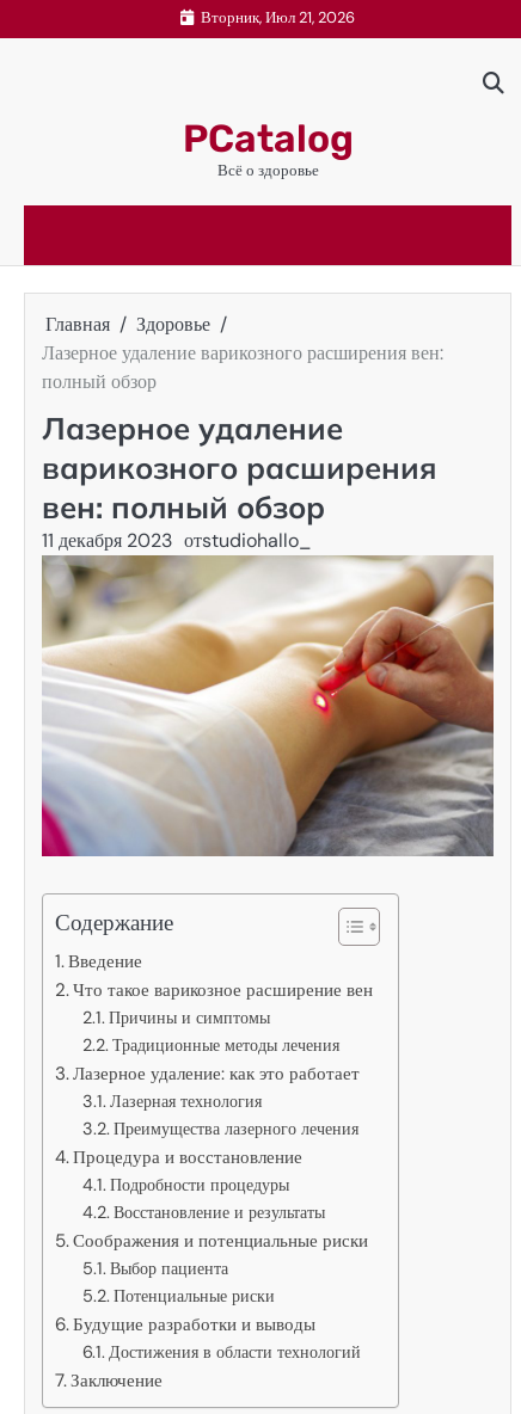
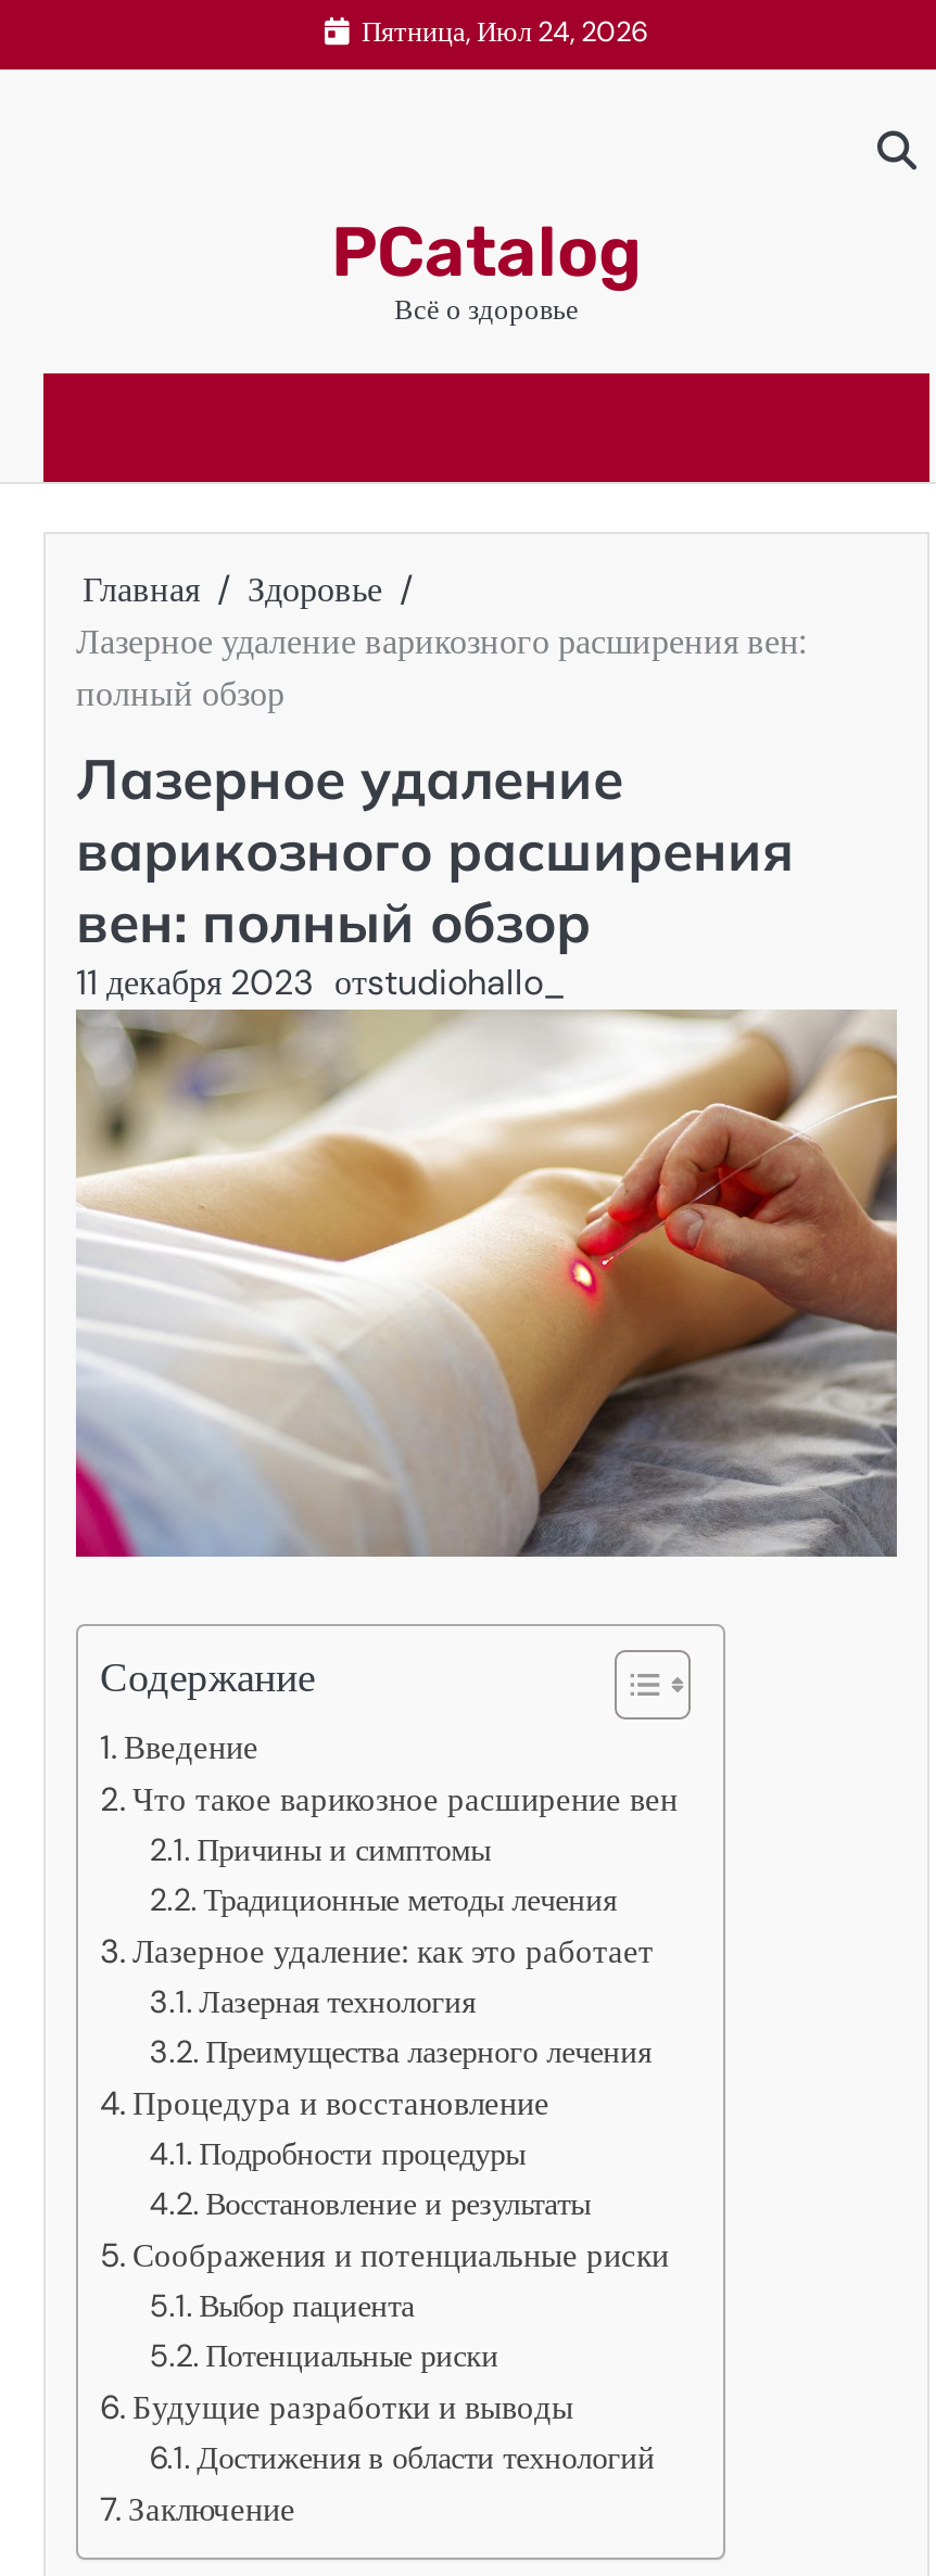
- Вторник, Июл 21, 2026
+ Пятница, Июл 24, 2026
